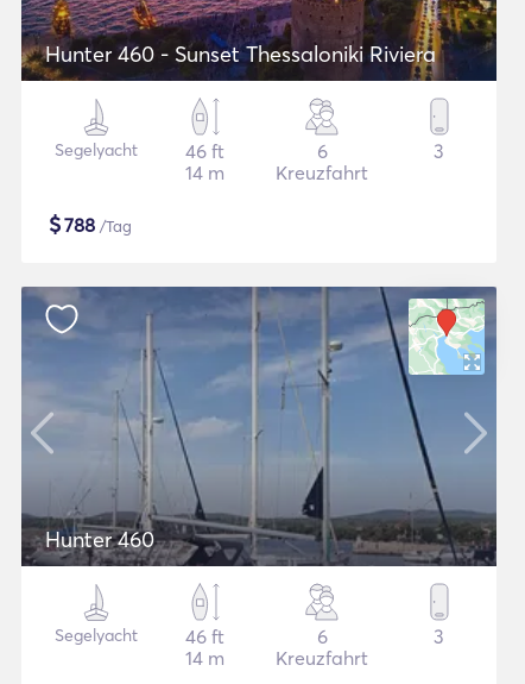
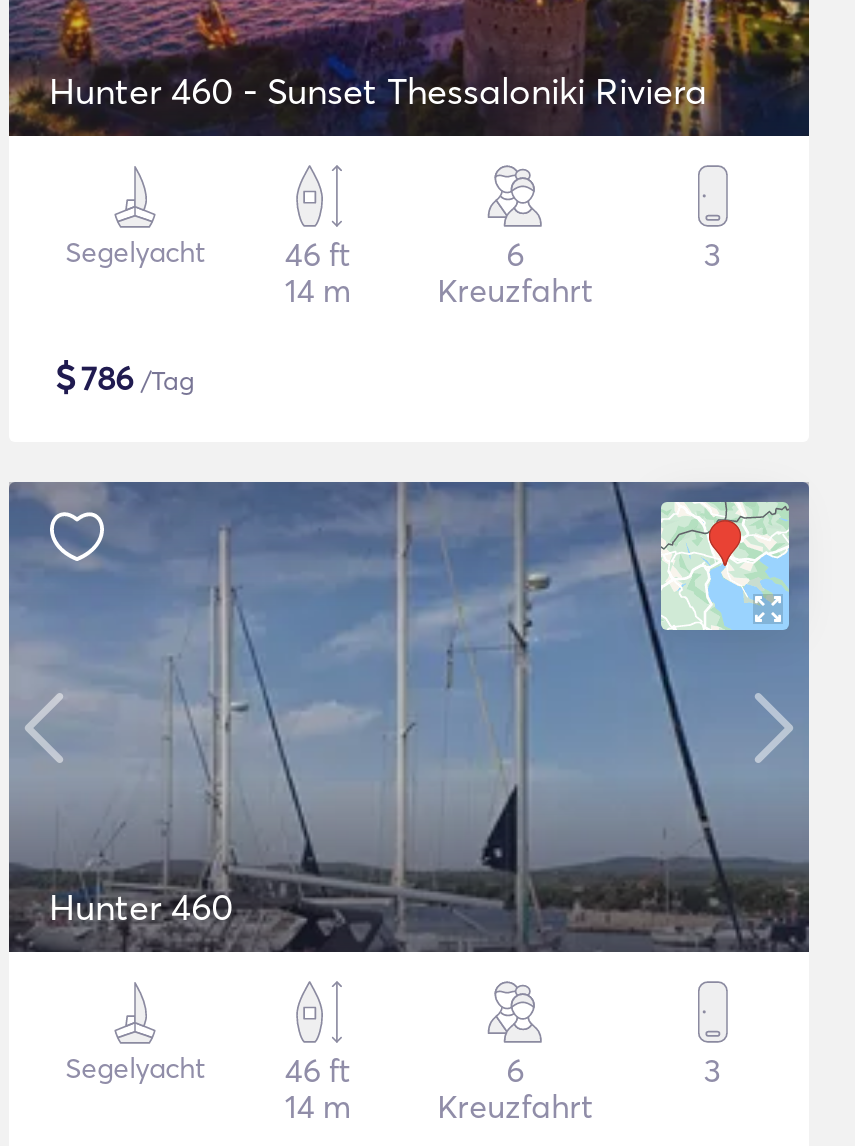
- $788 /Tag
+ $786 /Tag
